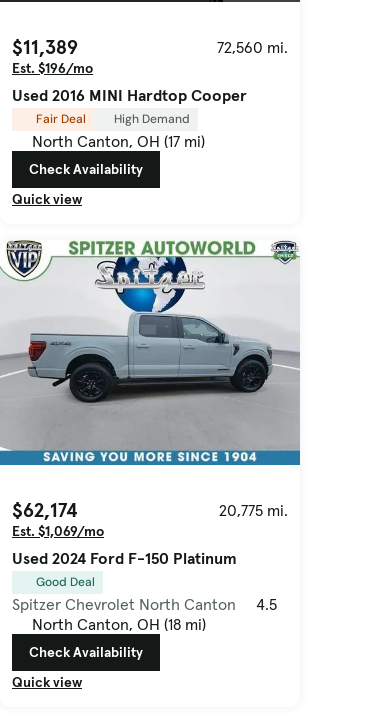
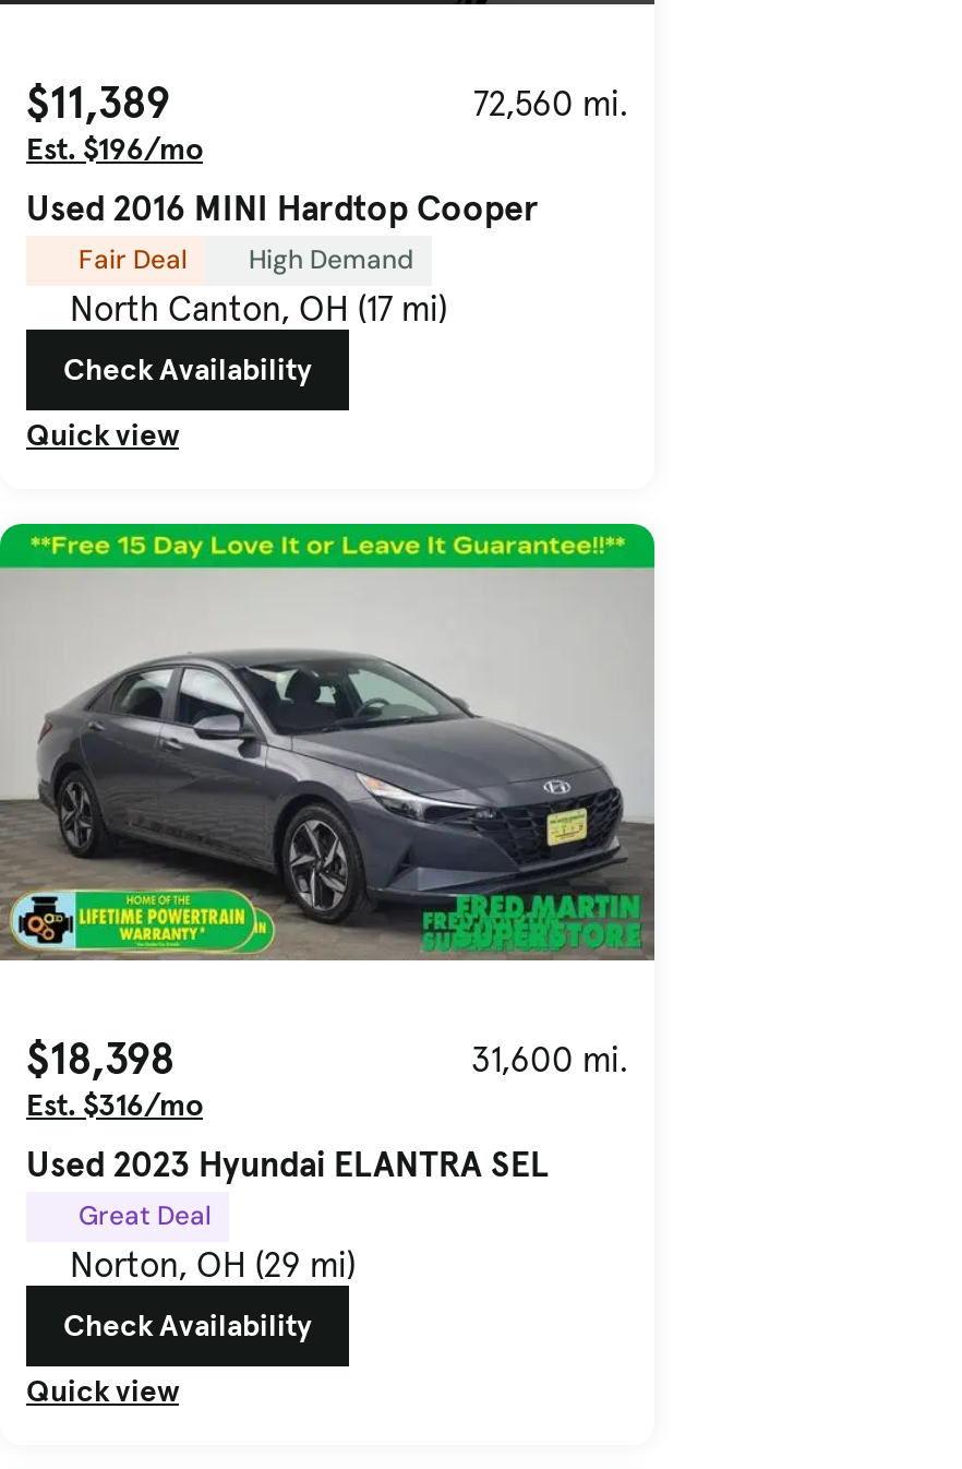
- [image]
- $62,174
- 20,775 mi.
- Est. $1,069/mo
- Used 2024 Ford F-150 Platinum
- Good Deal
- Spitzer Chevrolet North Canton
- 4.5
- North Canton, OH (18 mi)
+ [image]
+ $18,398
+ 31,600 mi.
+ Est. $316/mo
+ Used 2023 Hyundai ELANTRA SEL
+ Great Deal
+ Norton, OH (29 mi)
